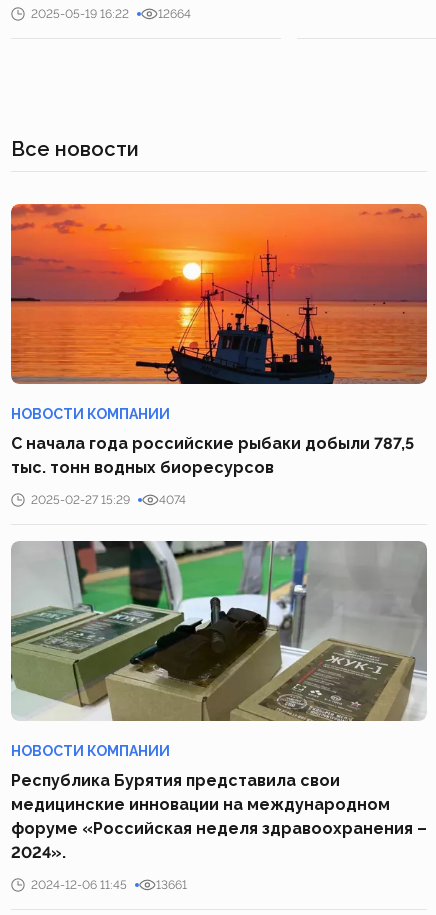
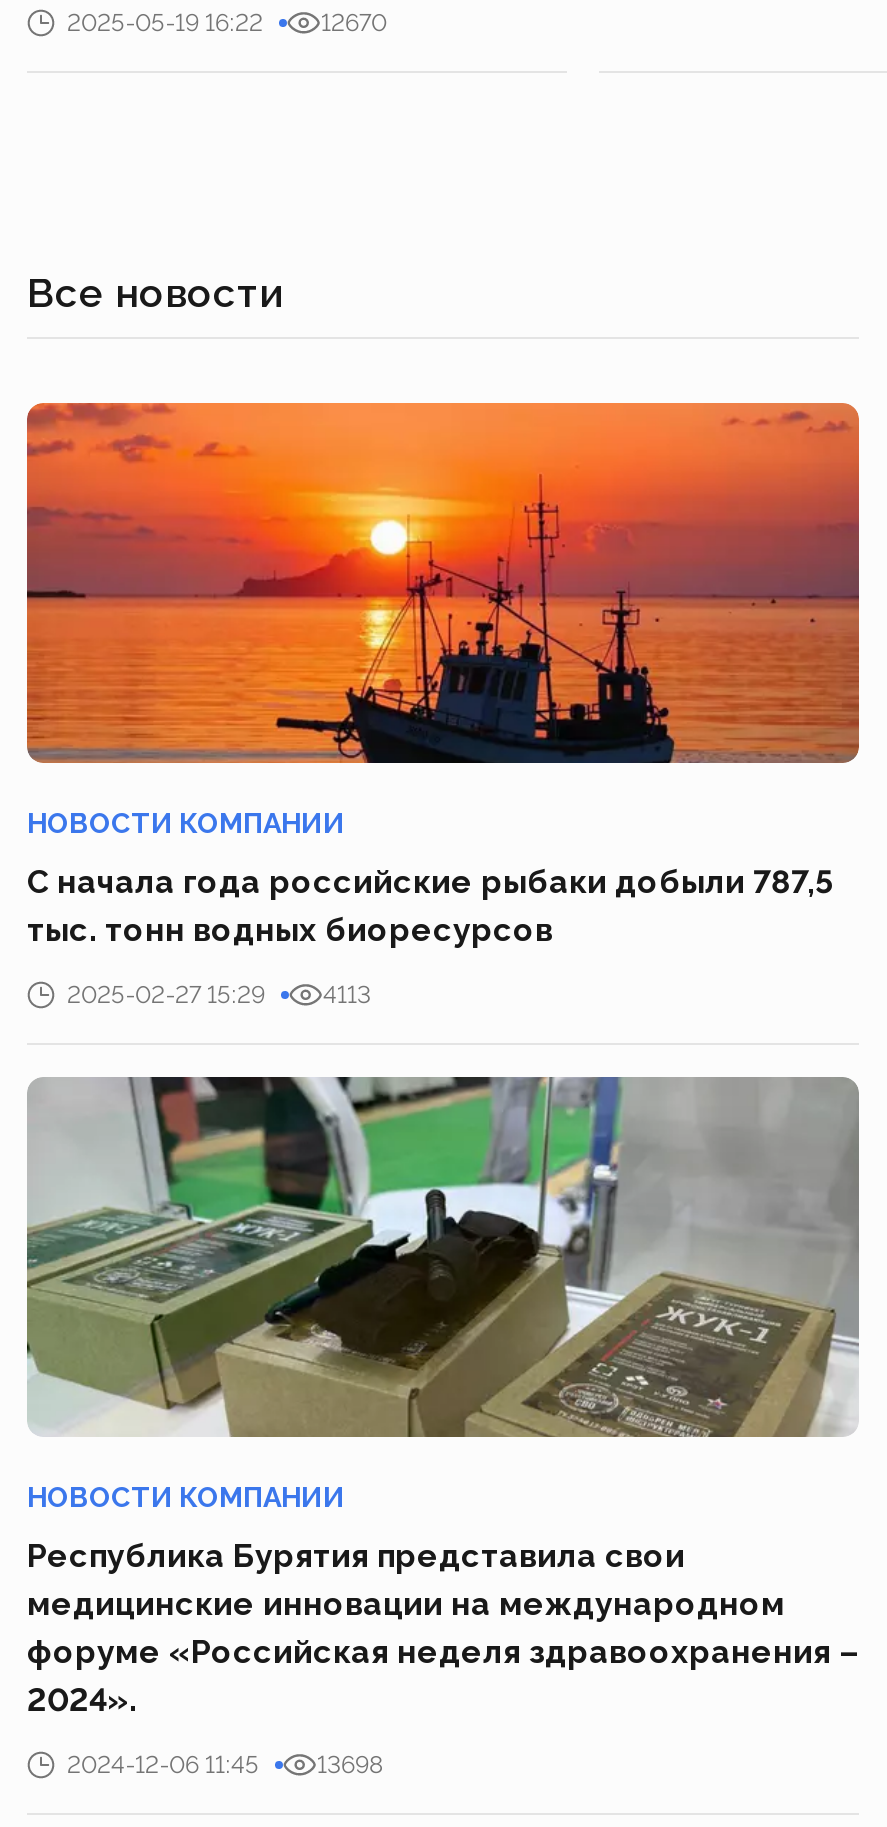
- 12664
+ 12670

- 4074
+ 4113

- 13661
+ 13698
